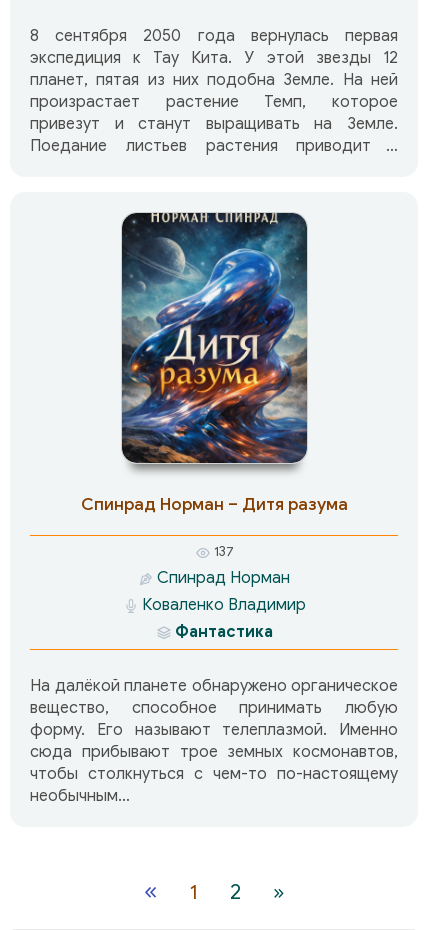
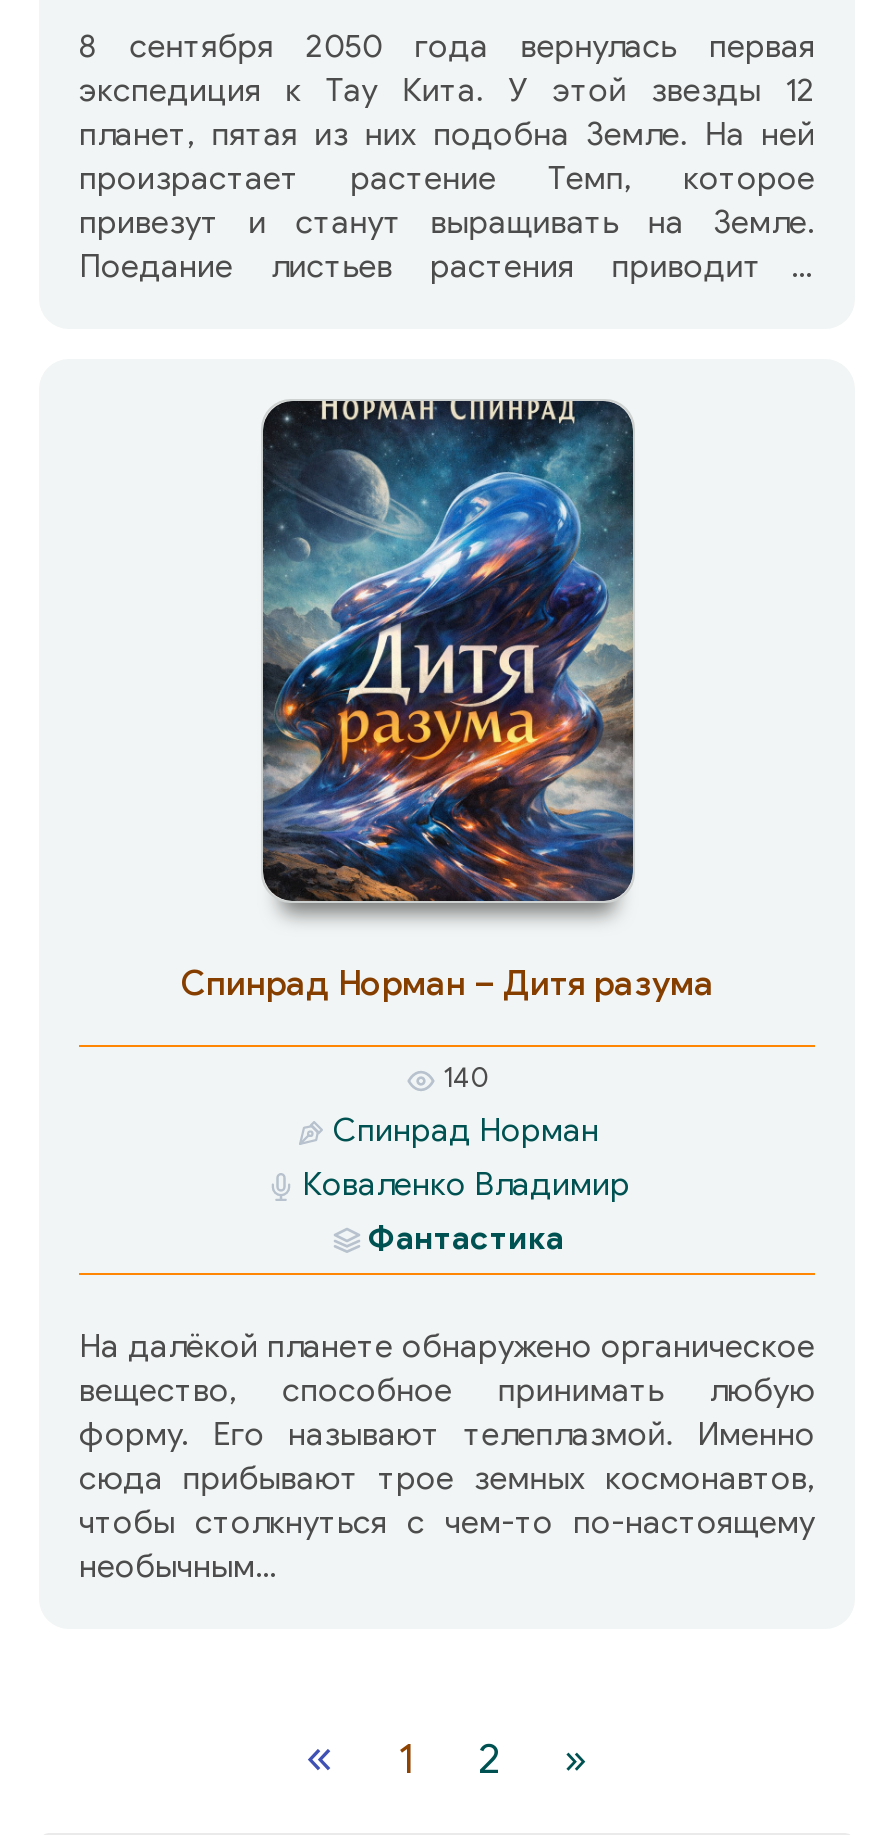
- 137
+ 140
